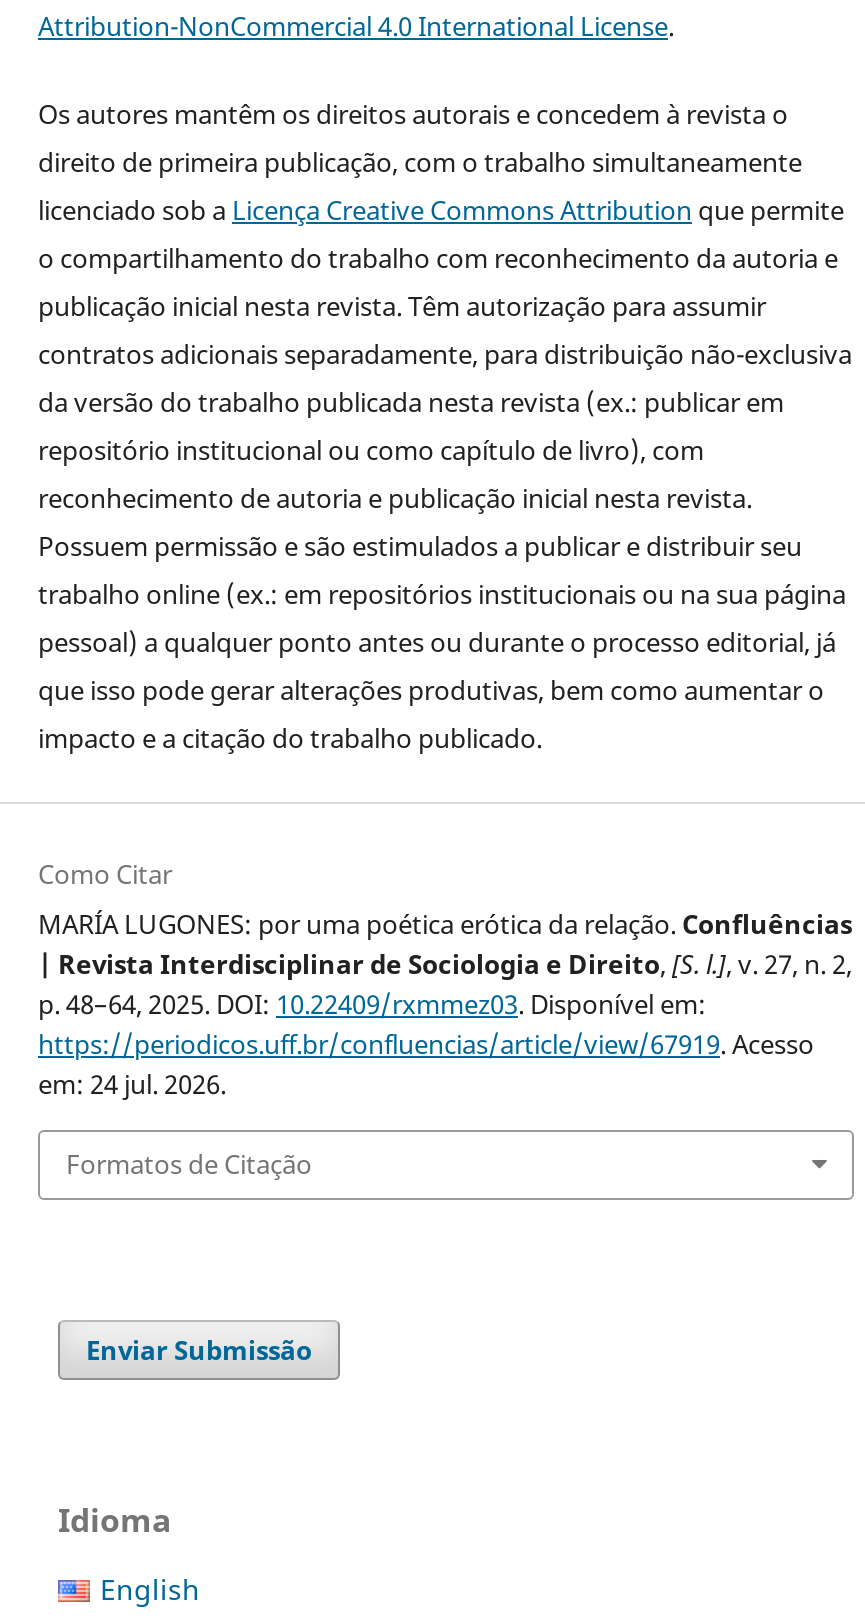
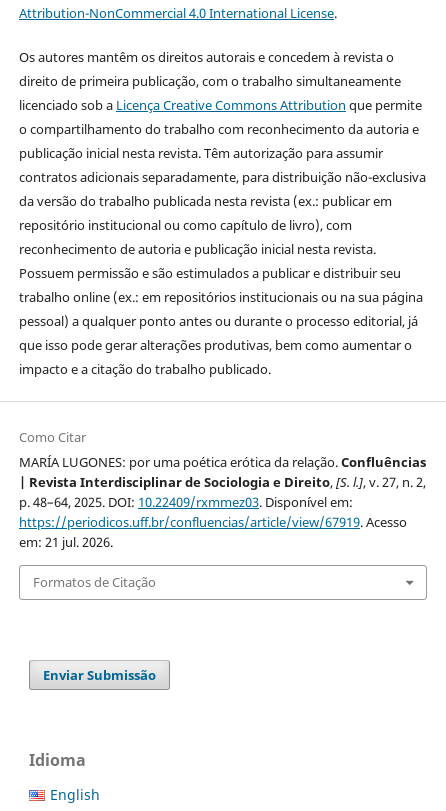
- em: 24 jul. 2026.
+ em: 21 jul. 2026.
